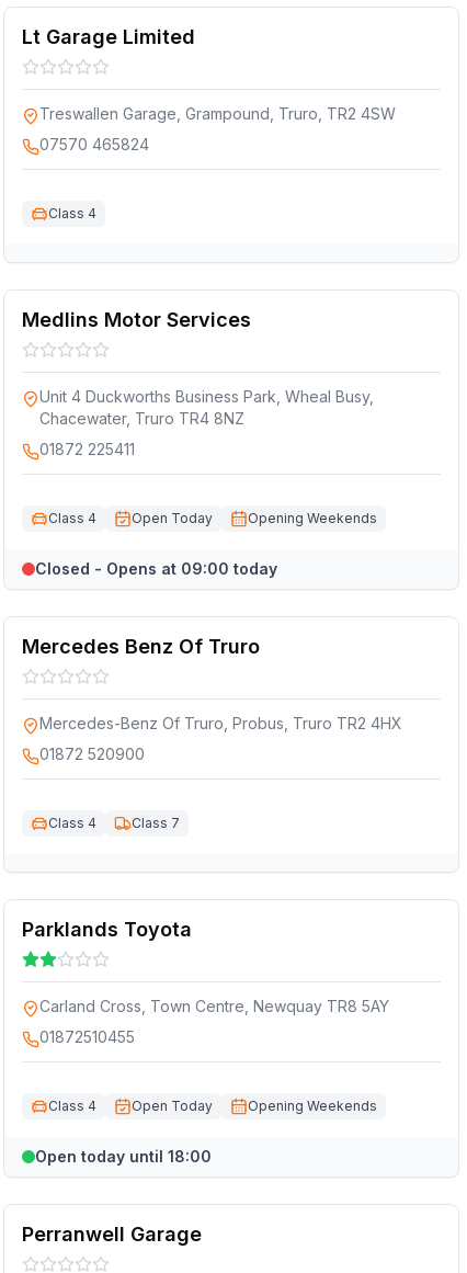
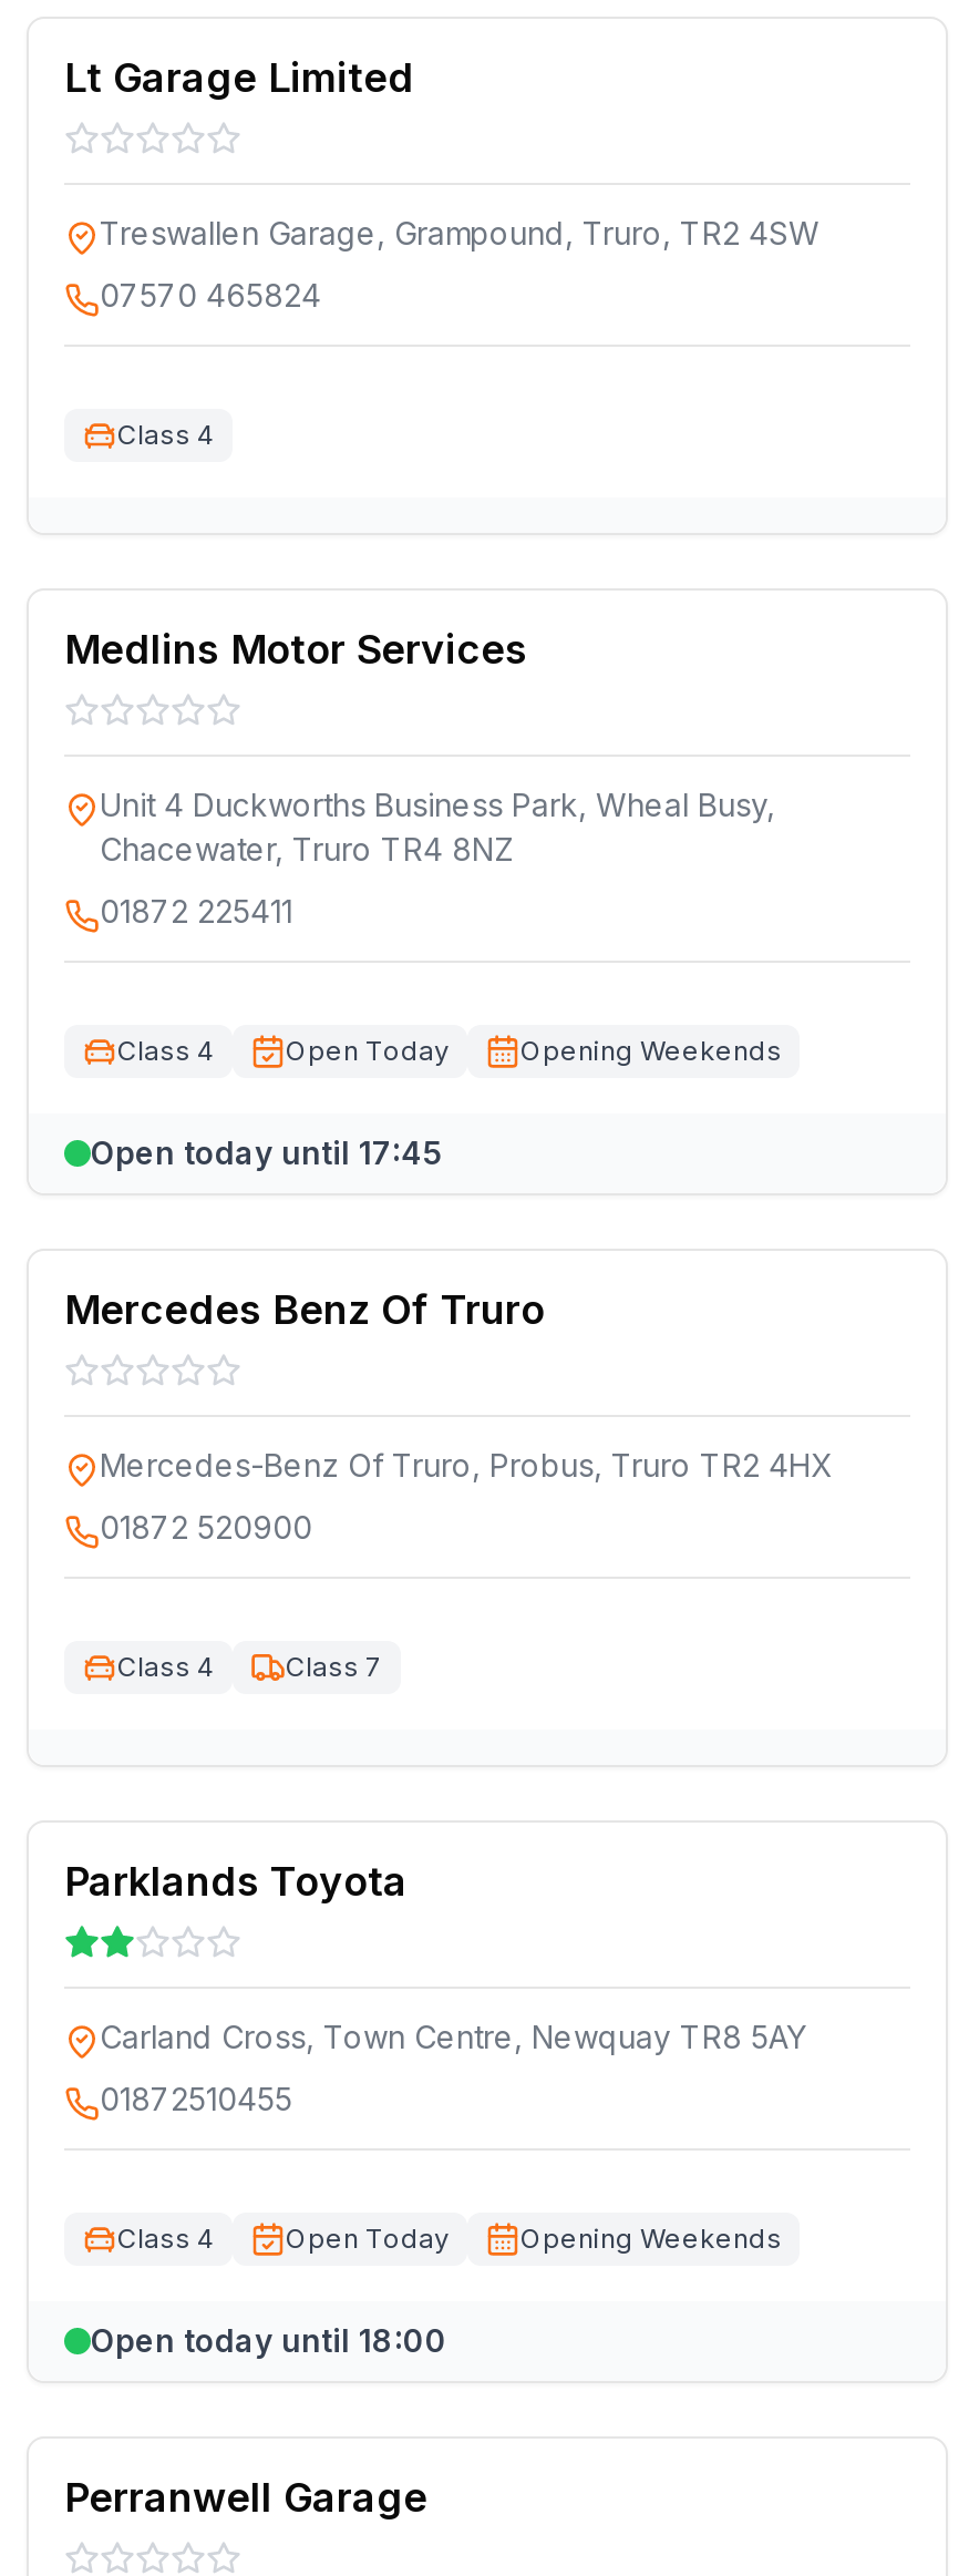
- Closed - Opens at 09:00 today
+ Open today until 17:45
